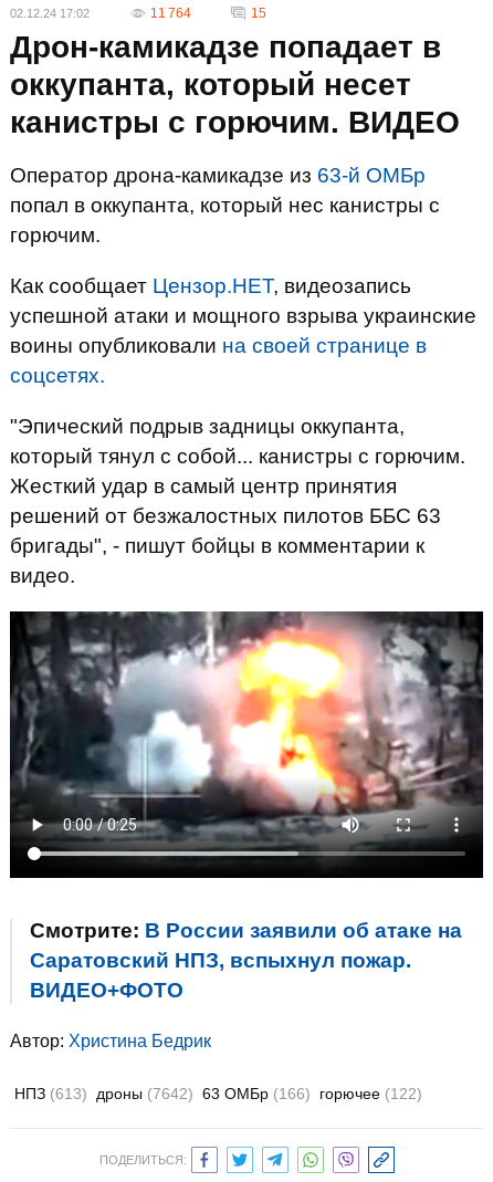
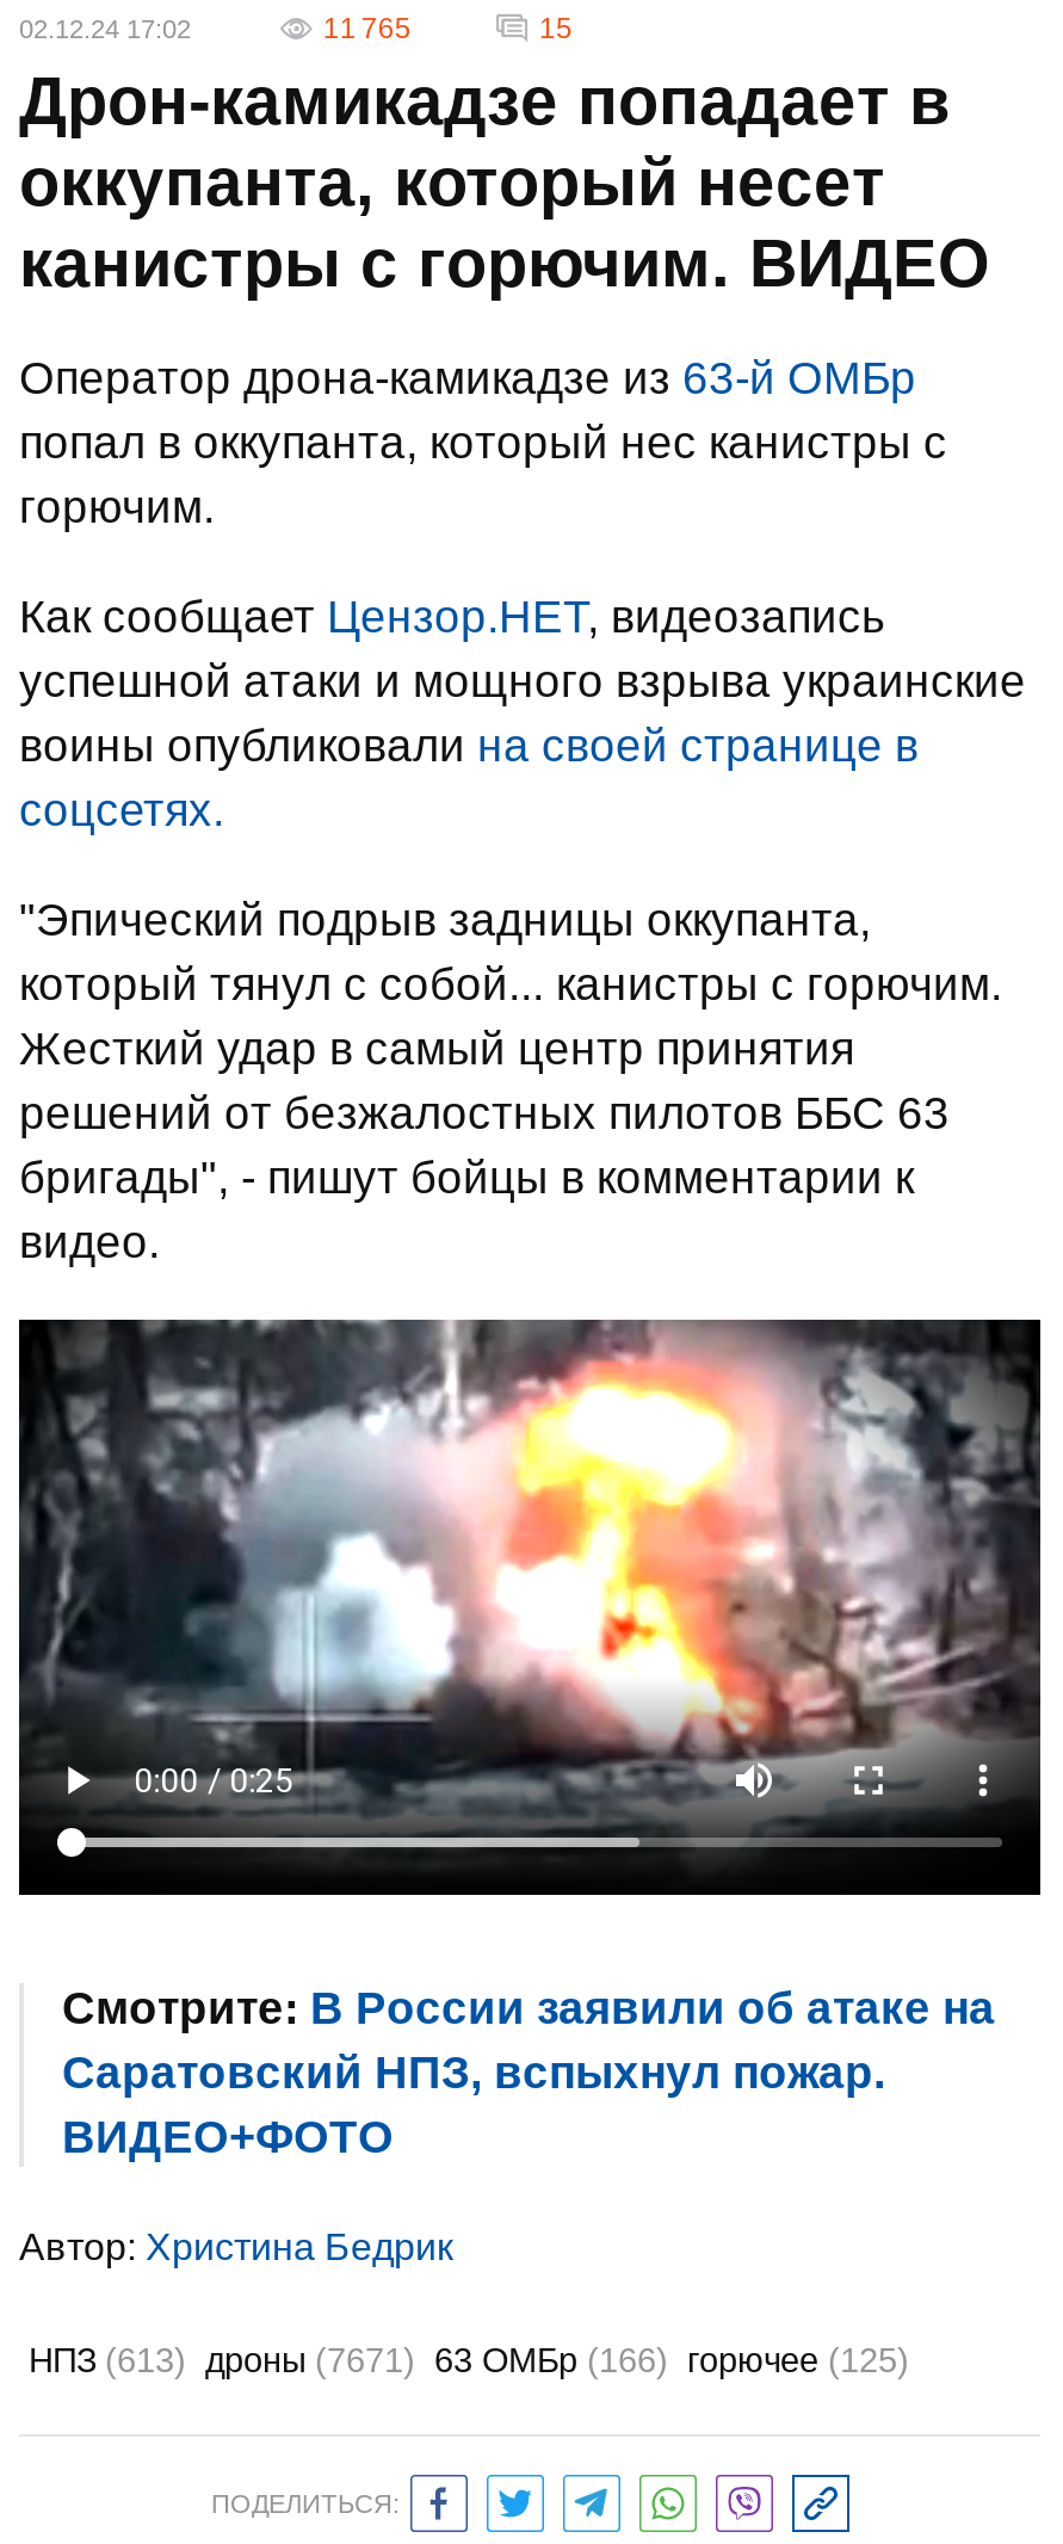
- 11 764
+ 11 765

- НПЗ (613) дроны (7642) 63 ОМБр (166) горючее (122)
+ НПЗ (613) дроны (7671) 63 ОМБр (166) горючее (125)
